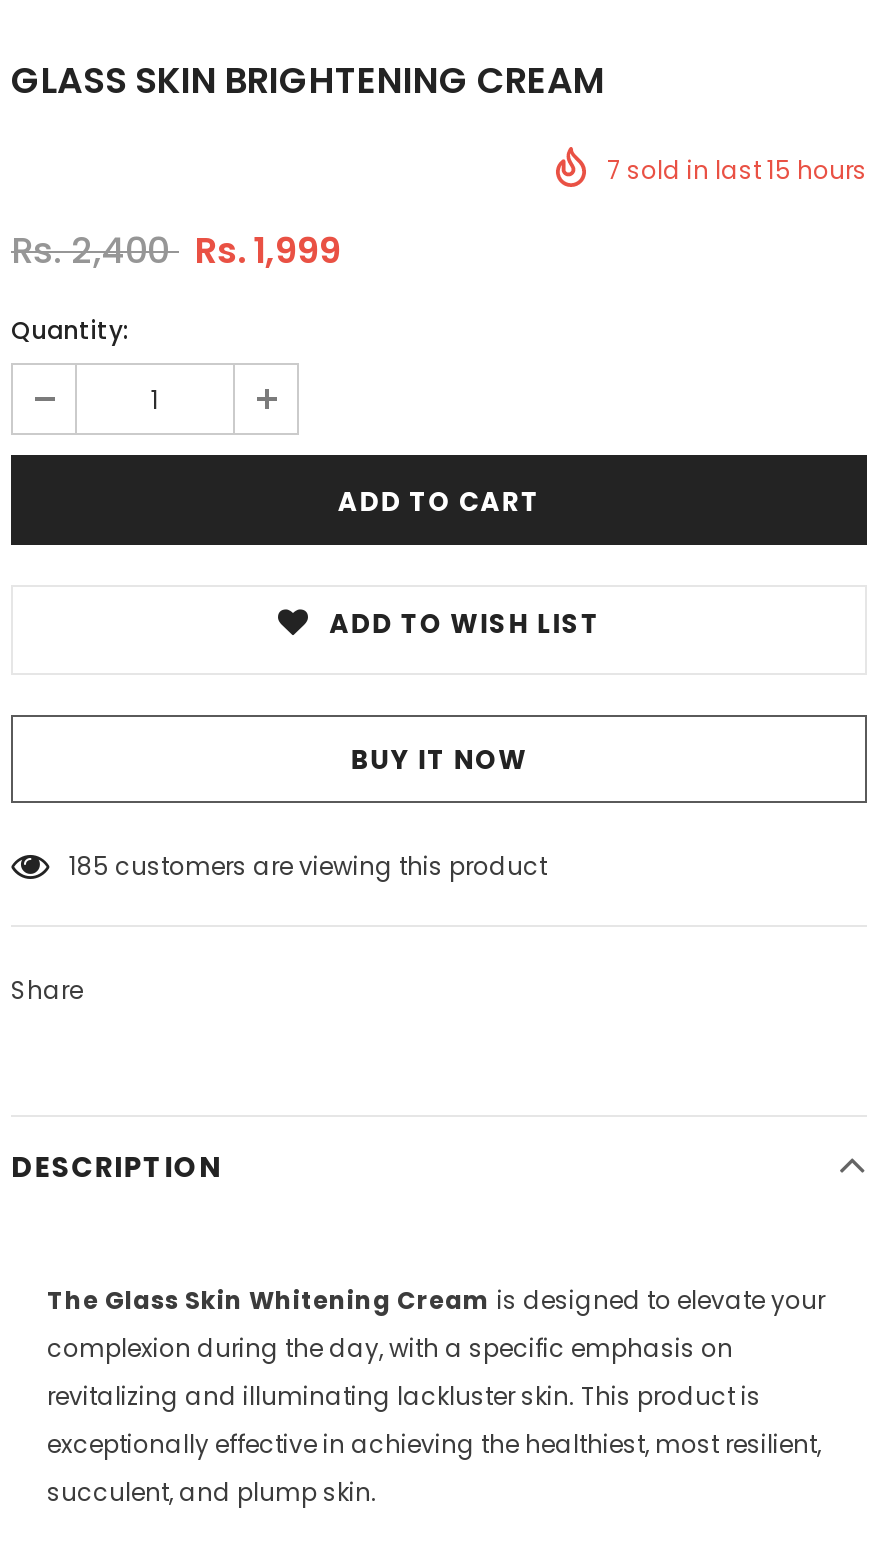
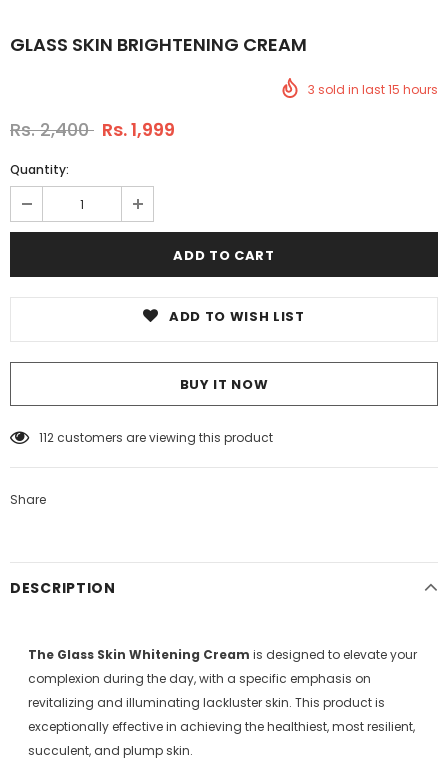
- 7 sold in last 15 hours
+ 3 sold in last 15 hours

- 185 customers are viewing this product
+ 112 customers are viewing this product
